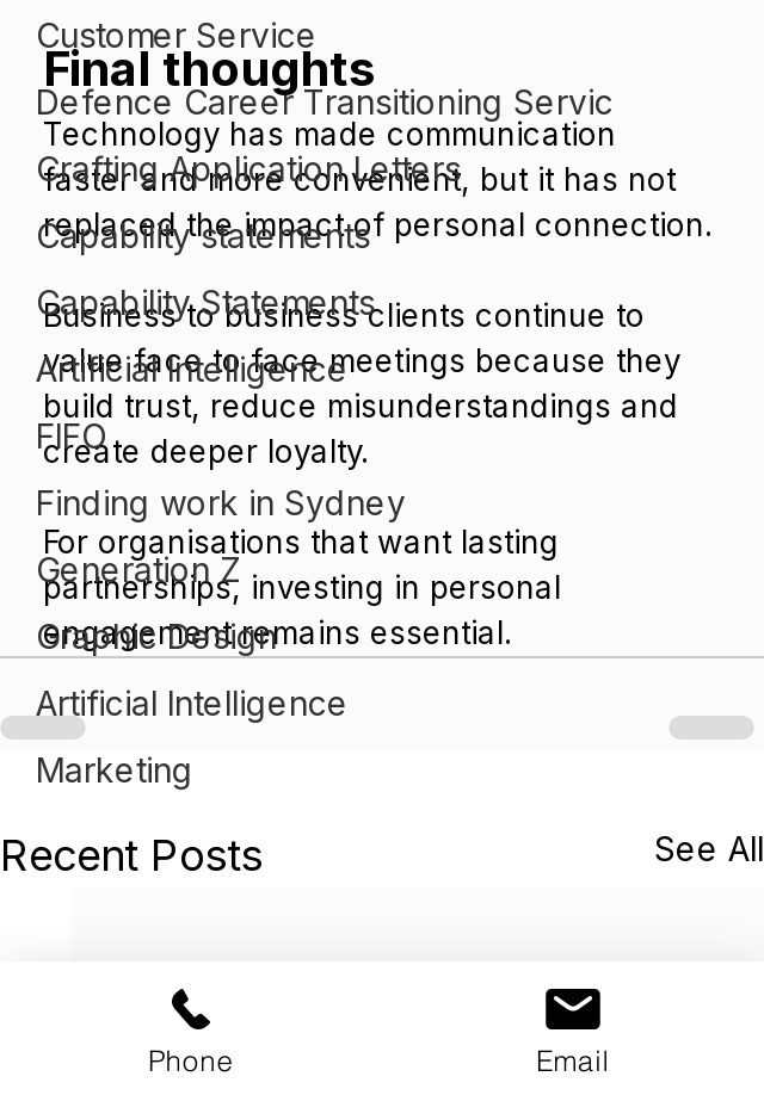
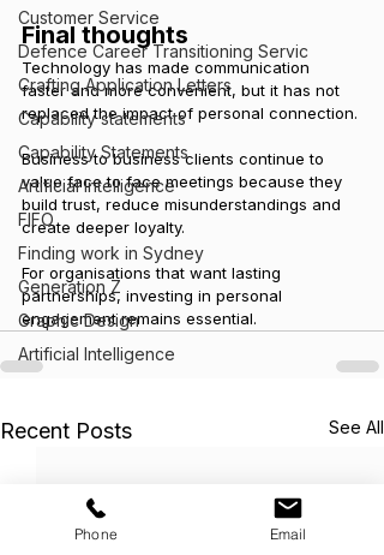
- Marketing
